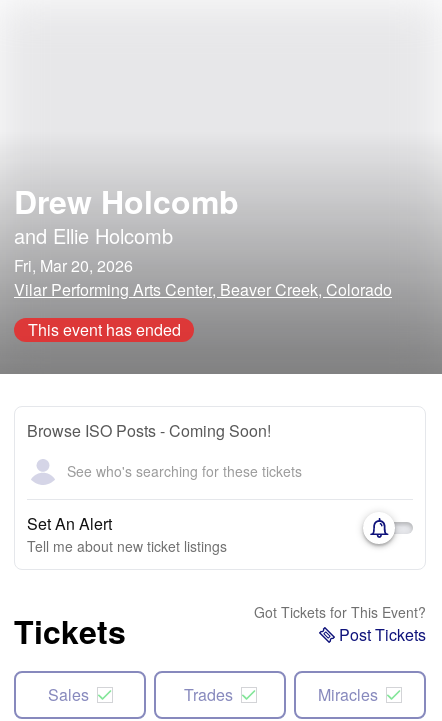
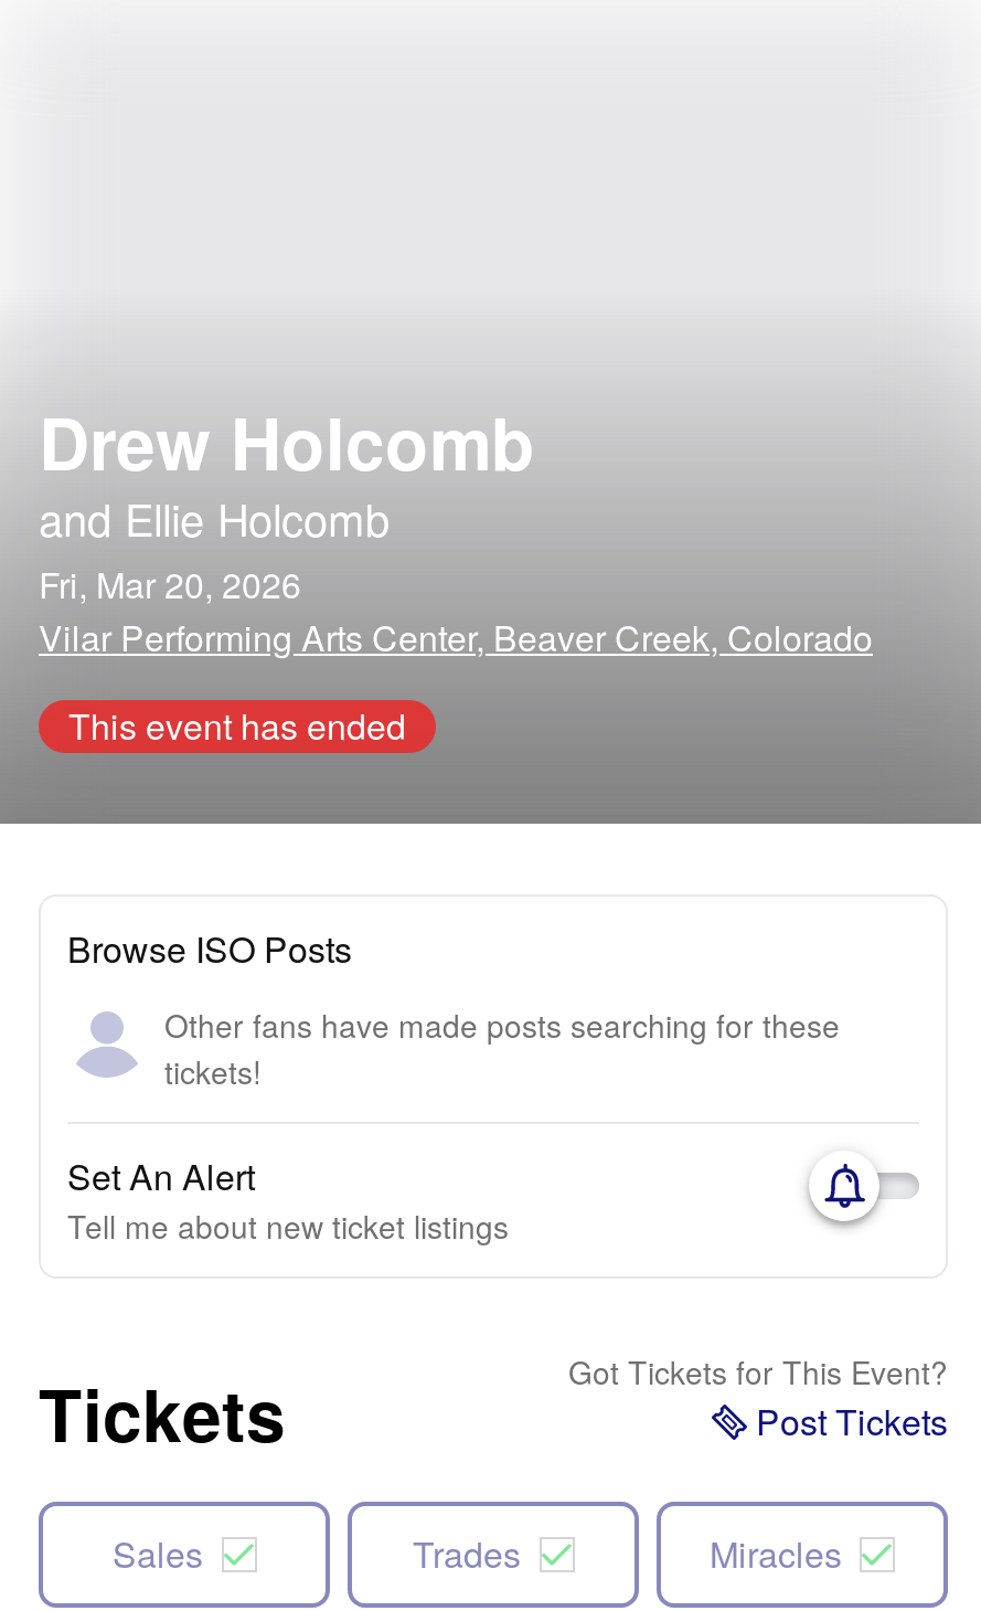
- Browse ISO Posts - Coming Soon!
+ Browse ISO Posts

- See who's searching for these tickets
+ Other fans have made posts searching for these
+ tickets!
